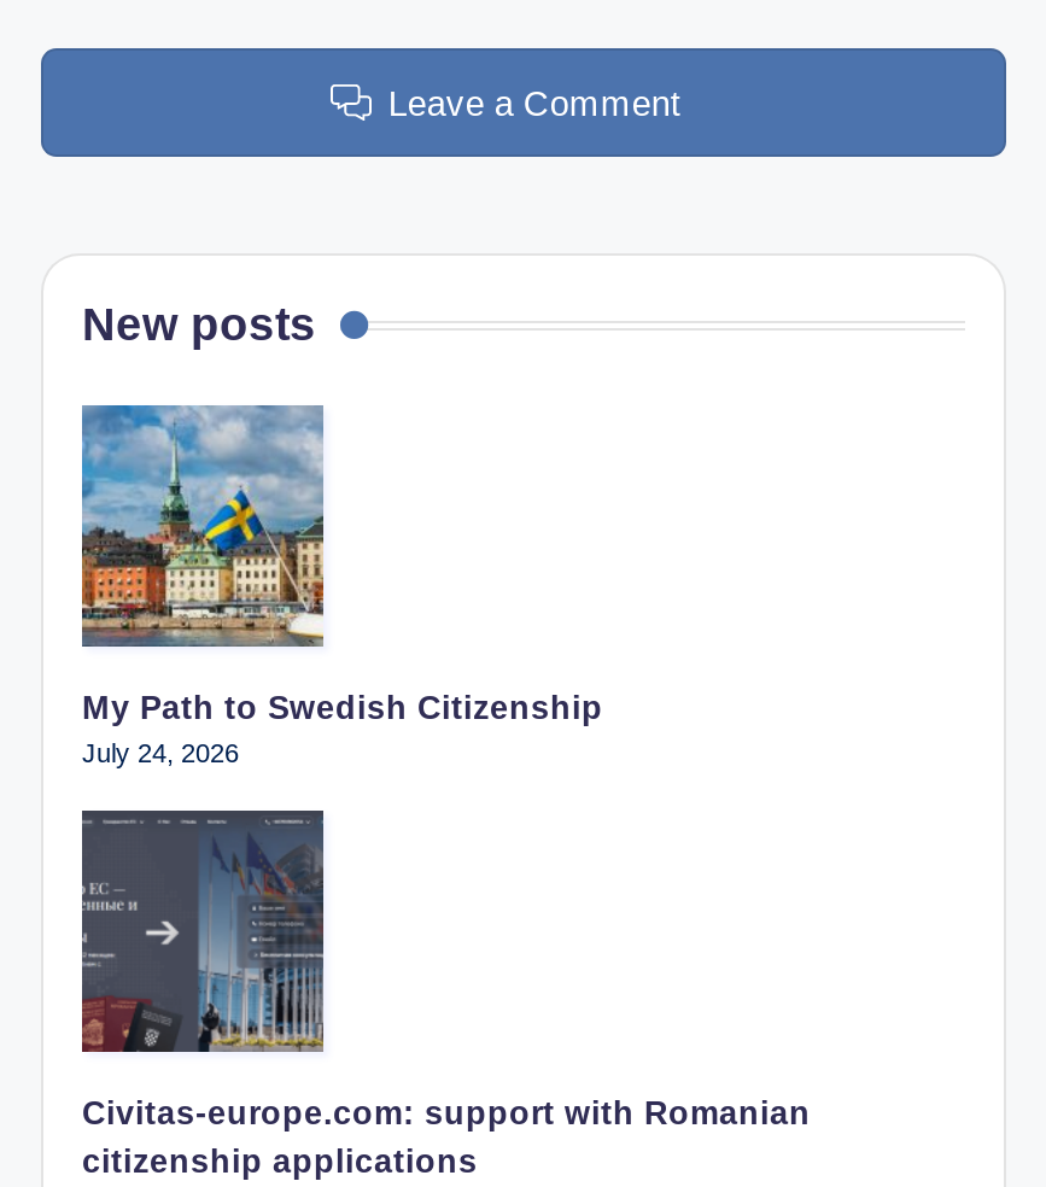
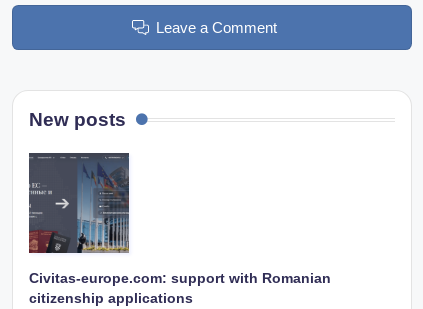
- [image]
- My Path to Swedish Citizenship
- July 24, 2026
